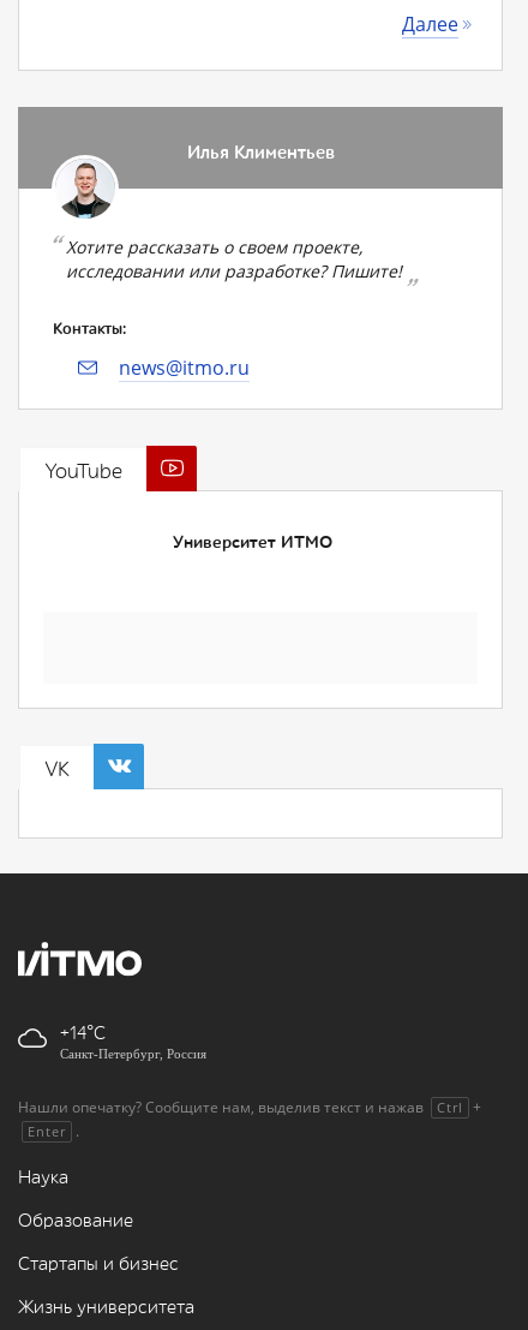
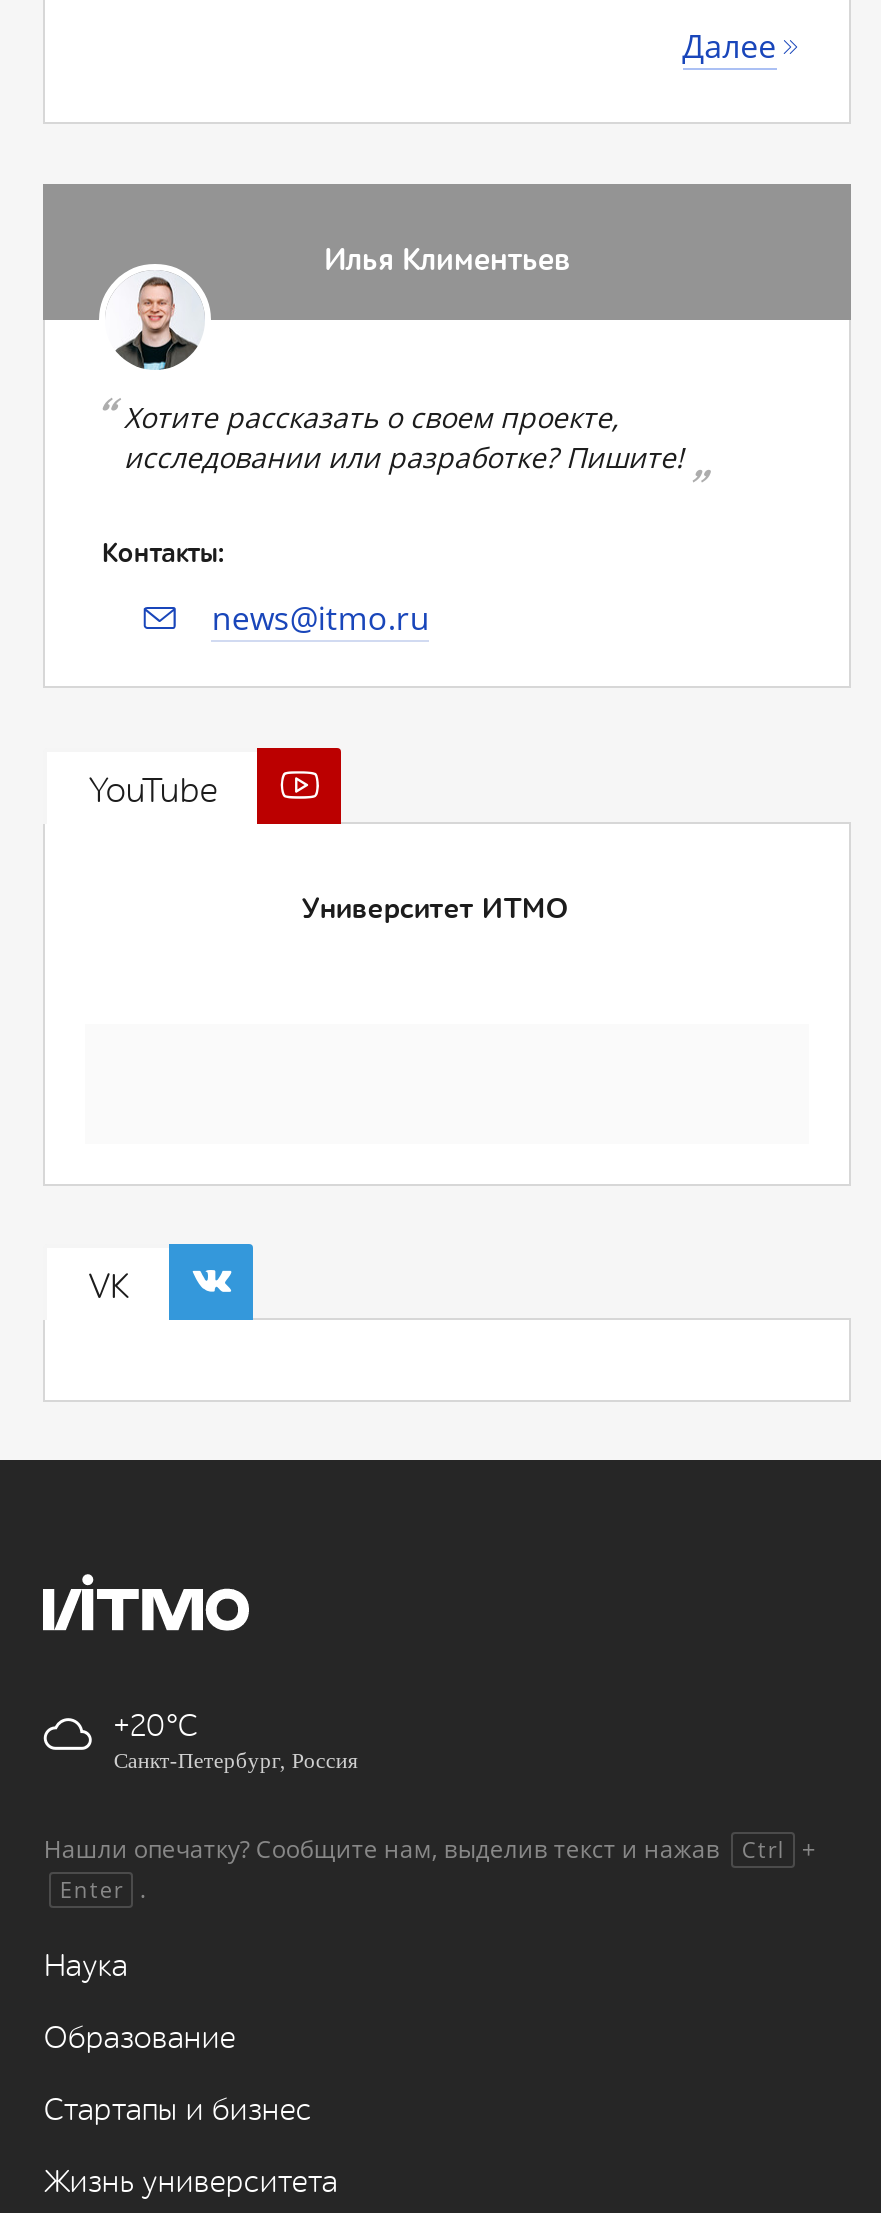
- +14
+ +20
